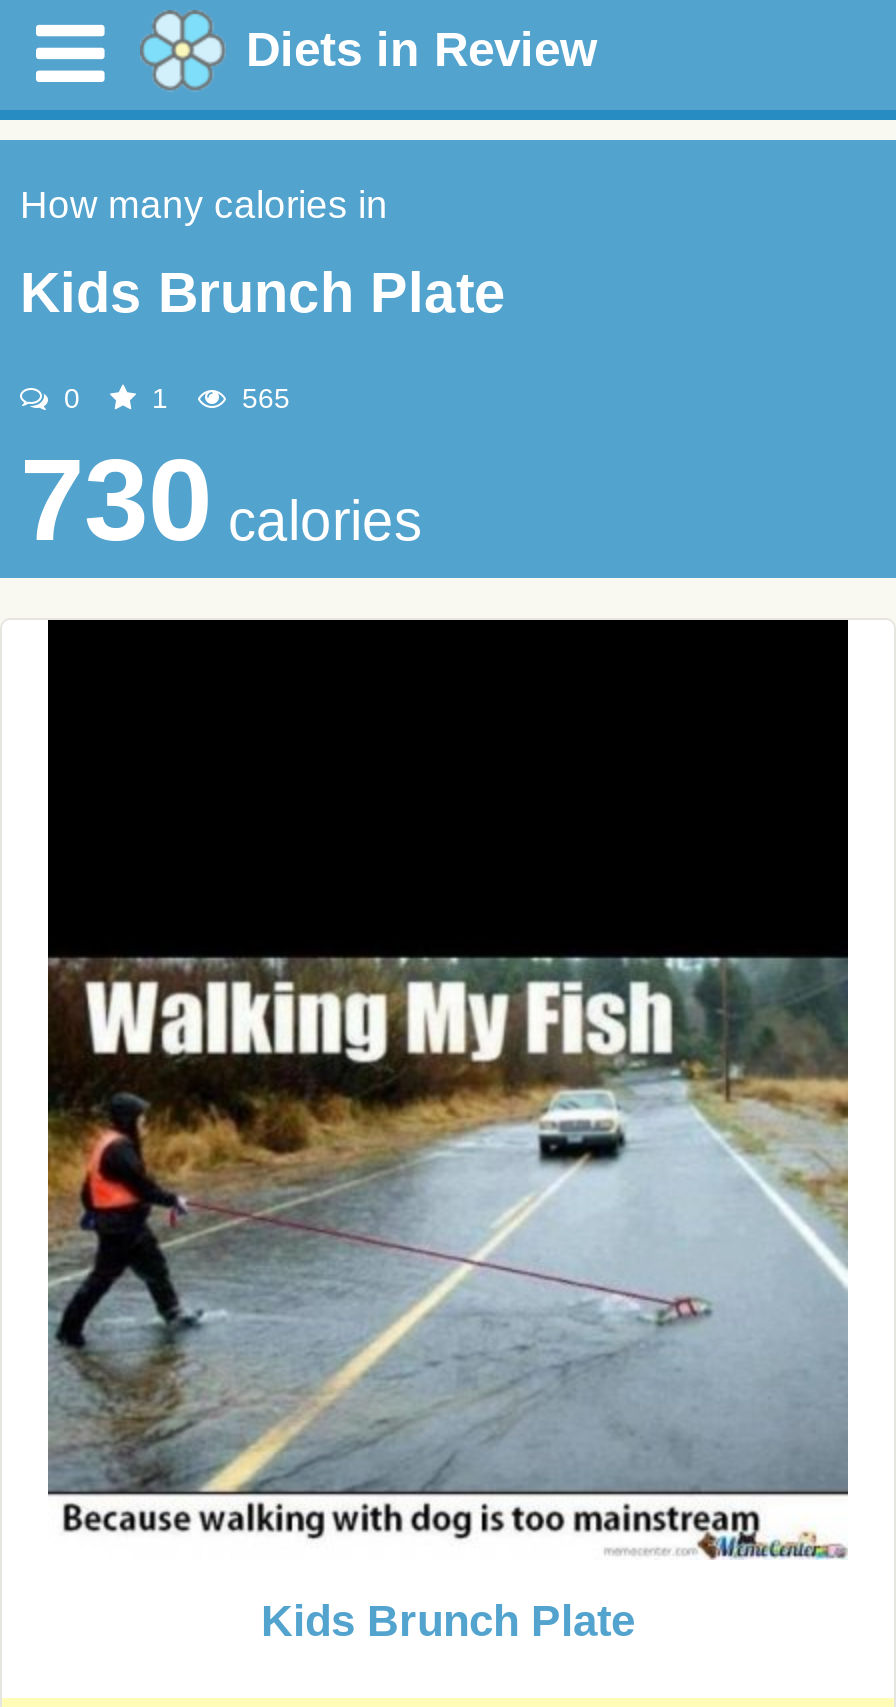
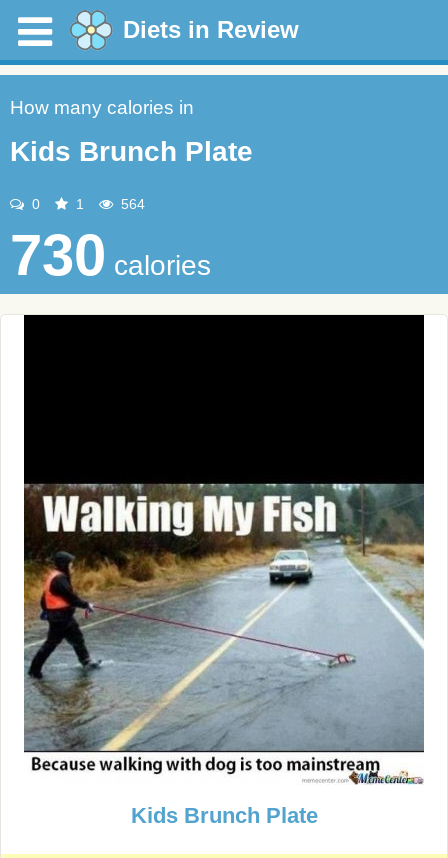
- 565
+ 564
